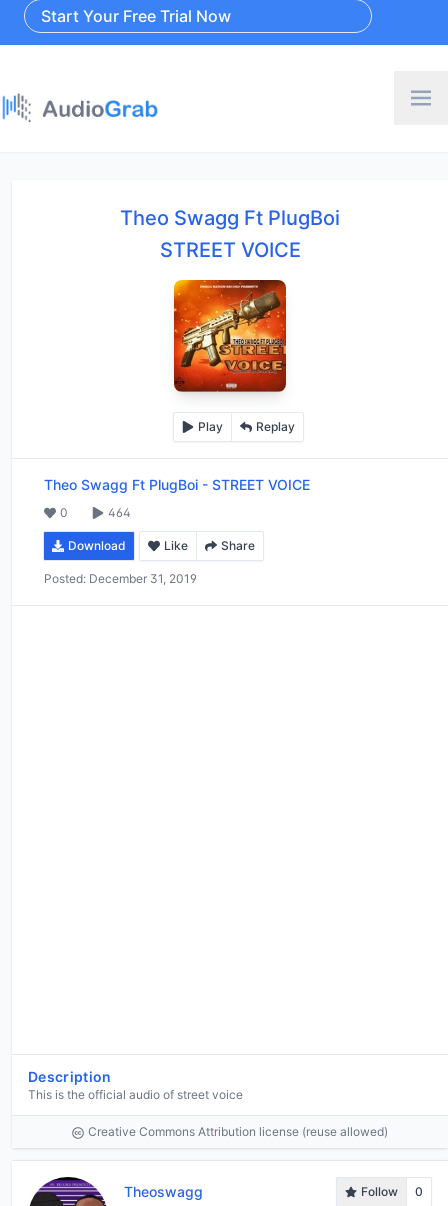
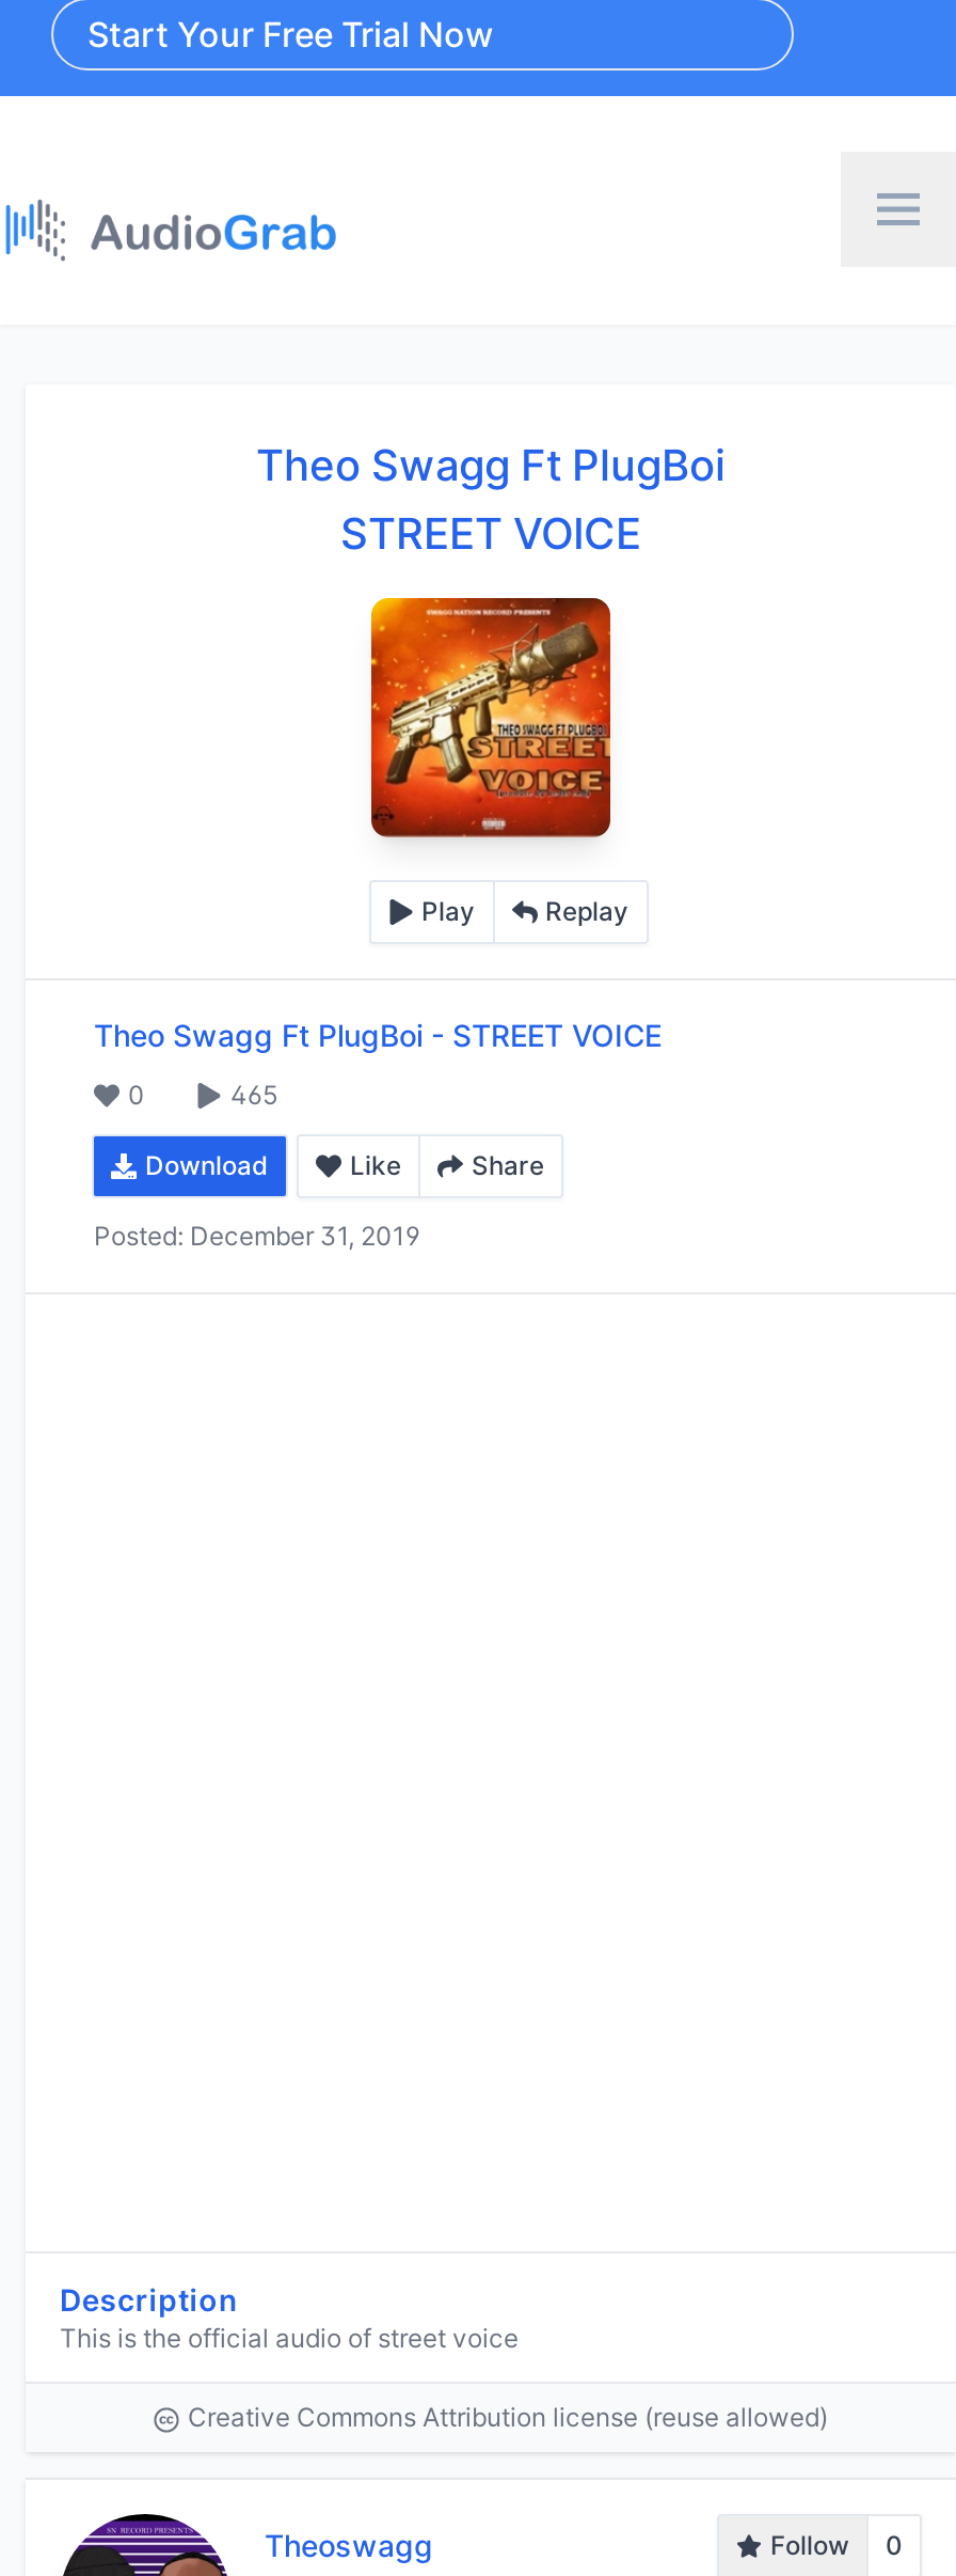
- 464
+ 465
